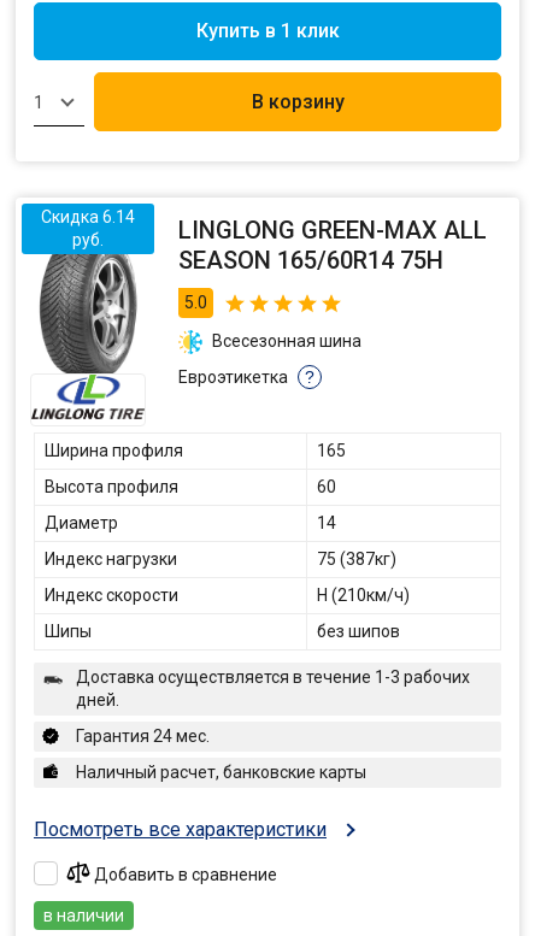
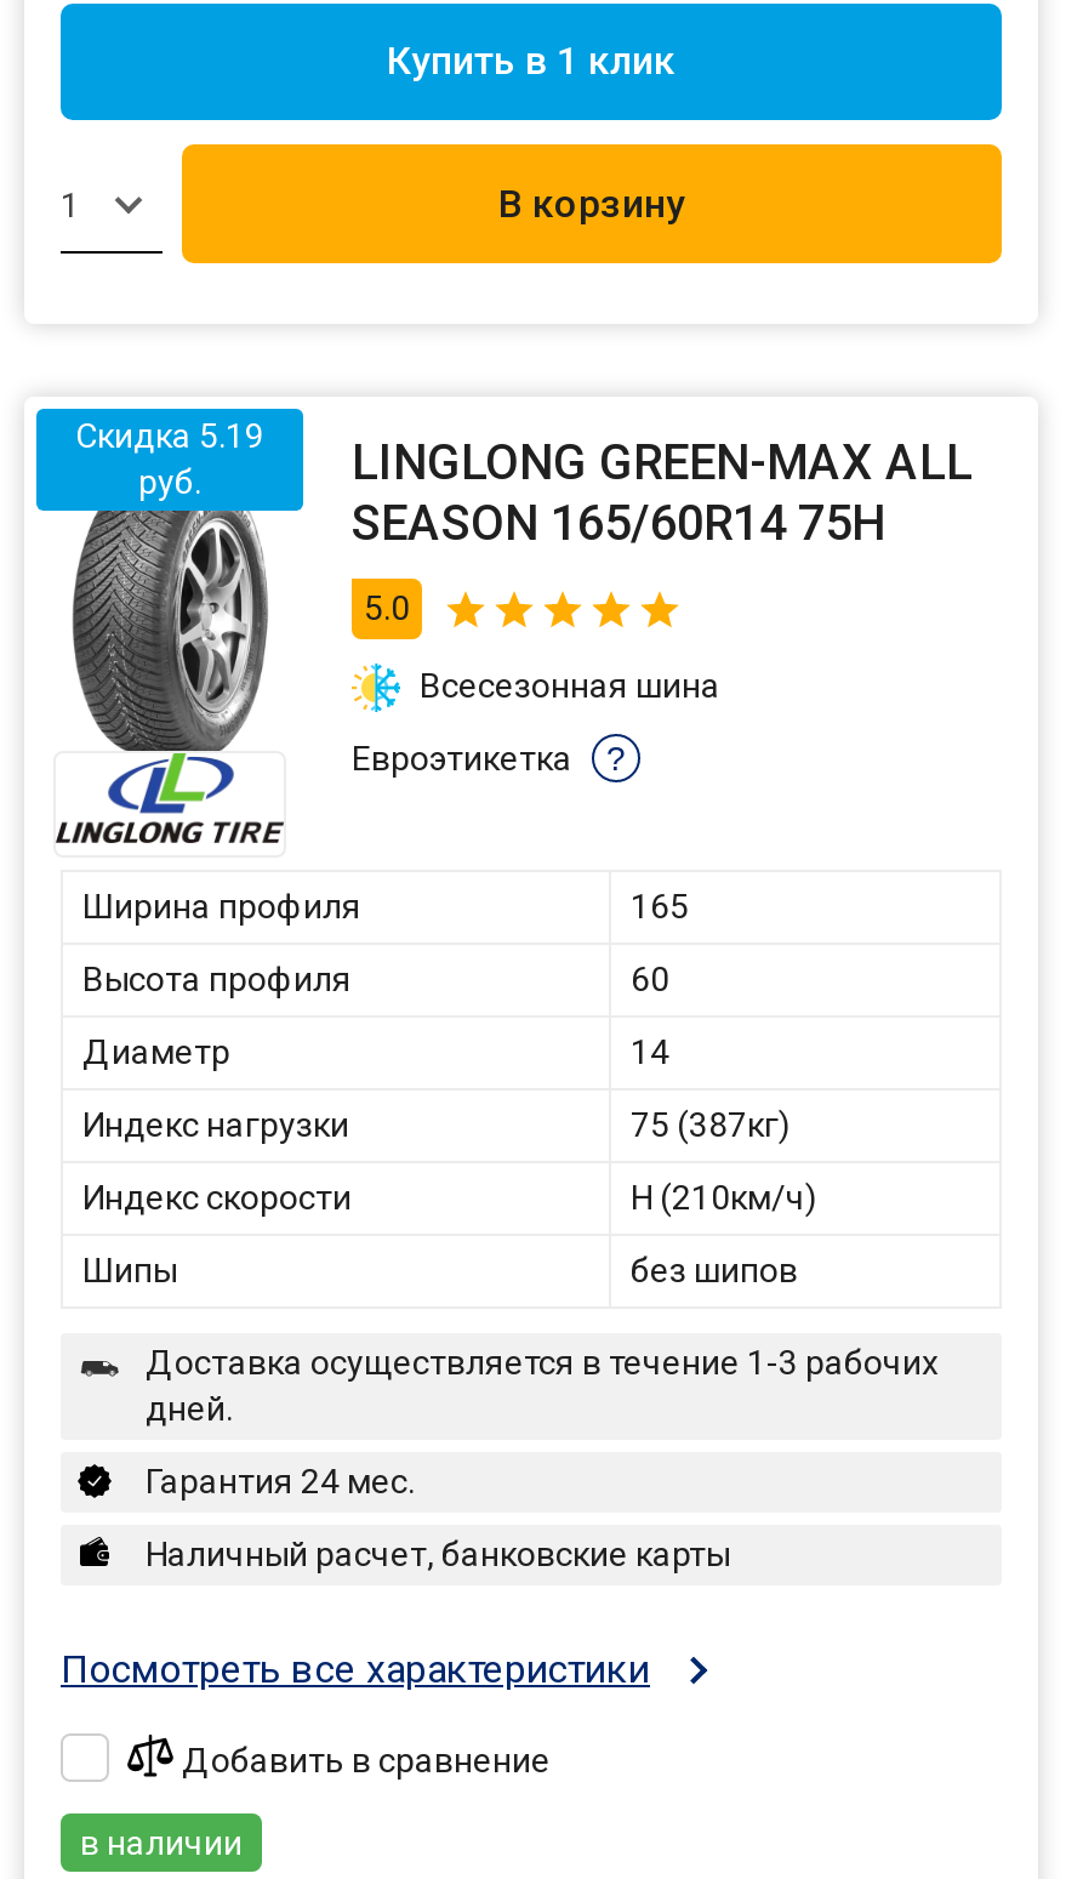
- Скидка 6.14
+ Скидка 5.19
